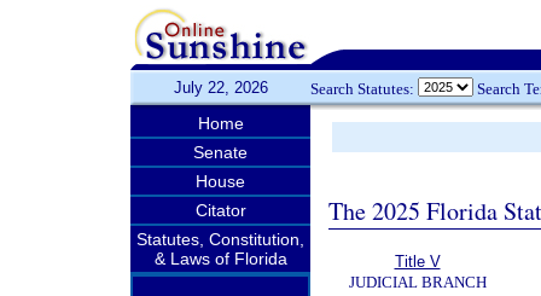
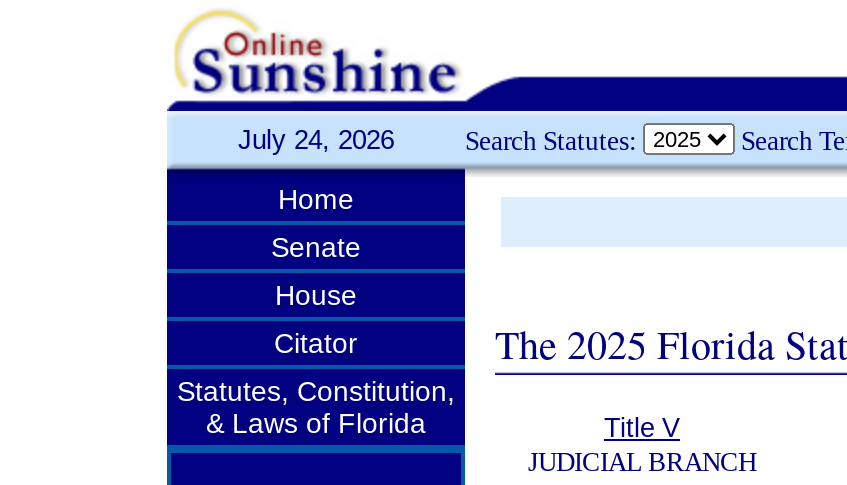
- July 22, 2026
+ July 24, 2026
